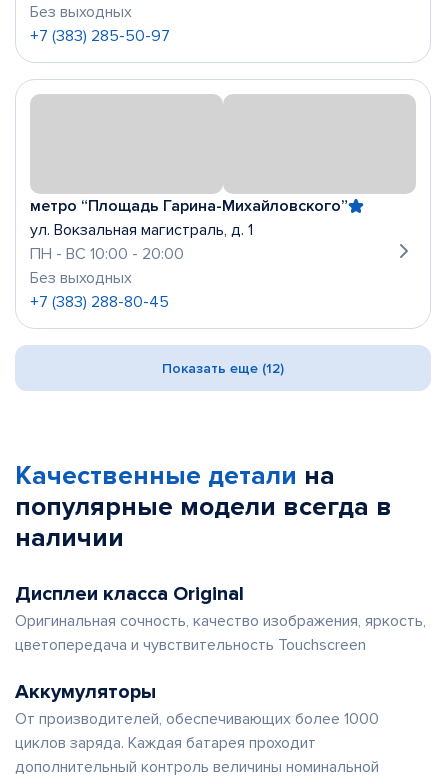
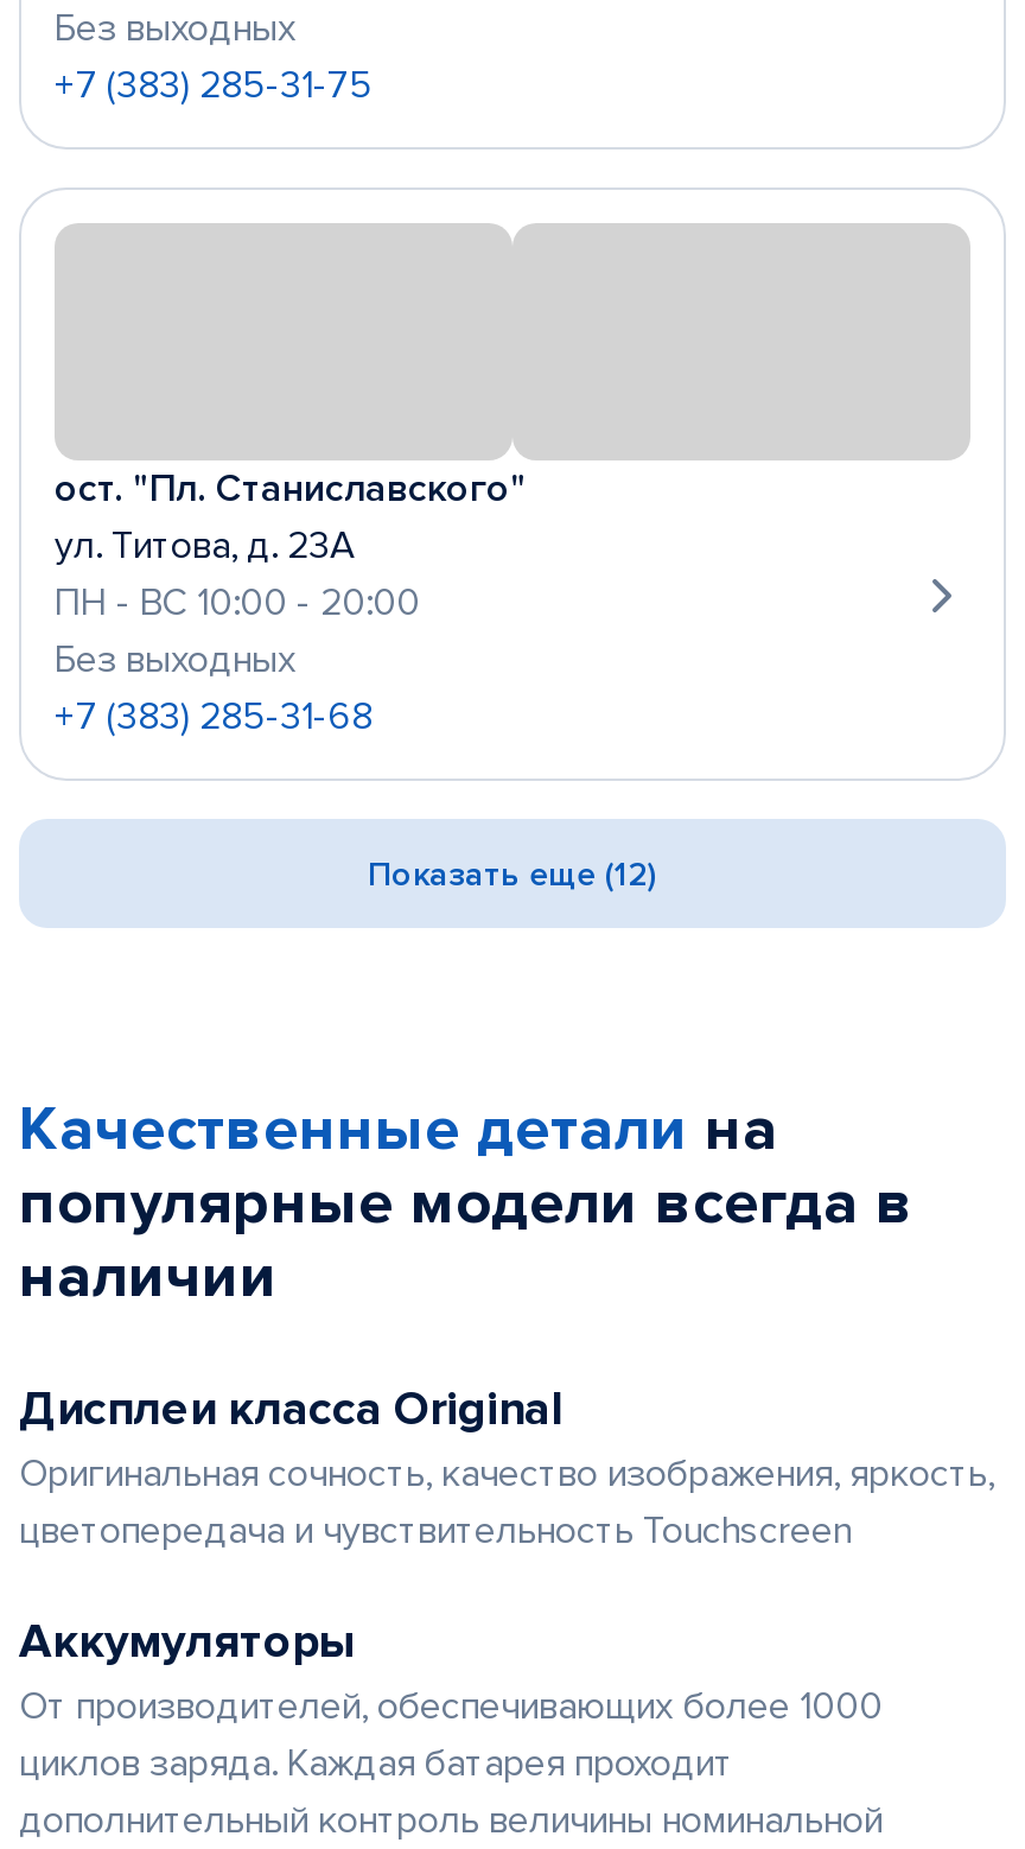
- +7 (383) 285-50-97
+ +7 (383) 285-31-75

- метро “Площадь Гарина-Михайловского”
- ул. Вокзальная магистраль, д. 1
+ ост. "Пл. Станиславского"
+ ул. Титова, д. 23А

- +7 (383) 288-80-45
+ +7 (383) 285-31-68
